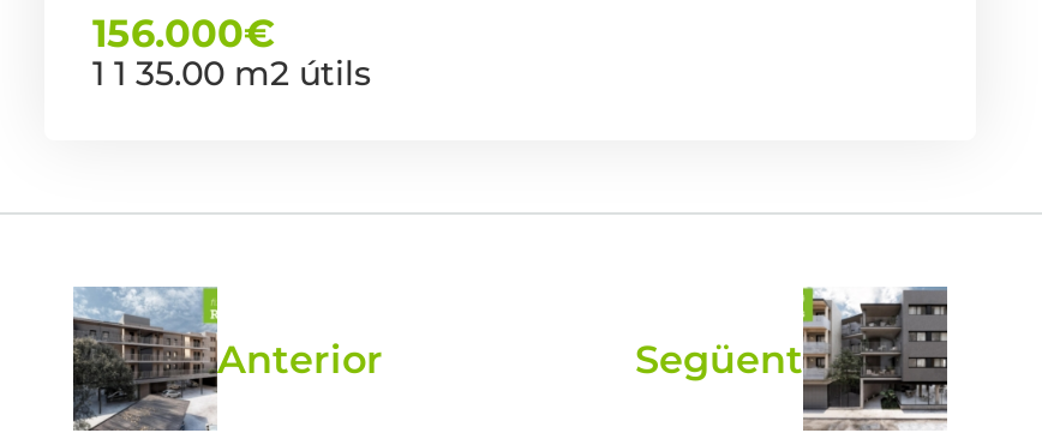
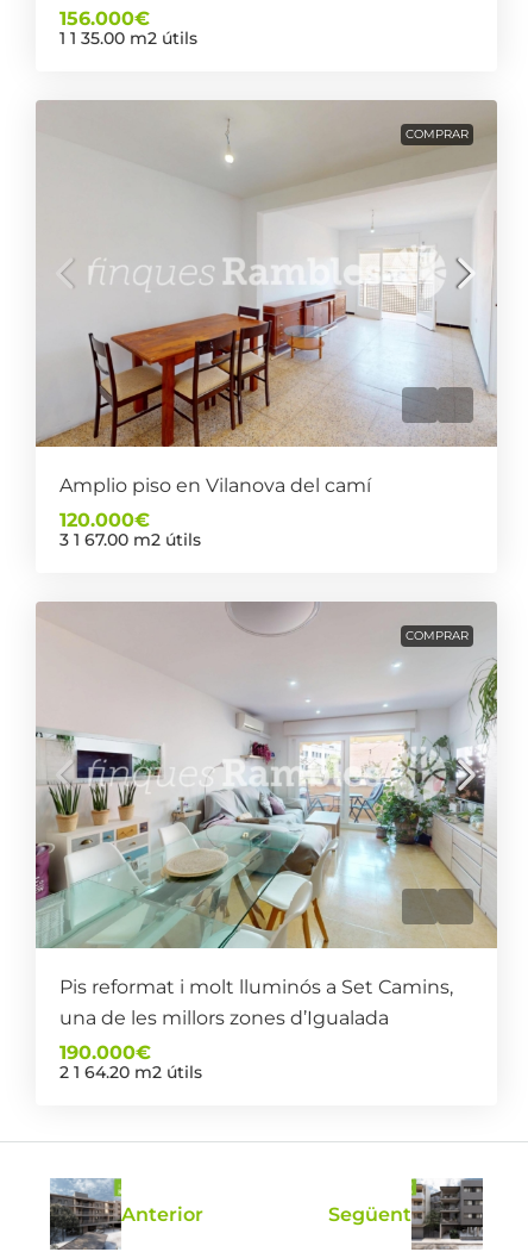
+ [image]
+ COMPRAR

+ [image]
+ COMPRAR

+ Amplio piso en Vilanova del camí
+ 120.000€
+ 3 1 67.00 m2 útils

+ Pis reformat i molt lluminós a Set Camins,
+ una de les millors zones d’Igualada
+ 190.000€
+ 2 1 64.20 m2 útils
